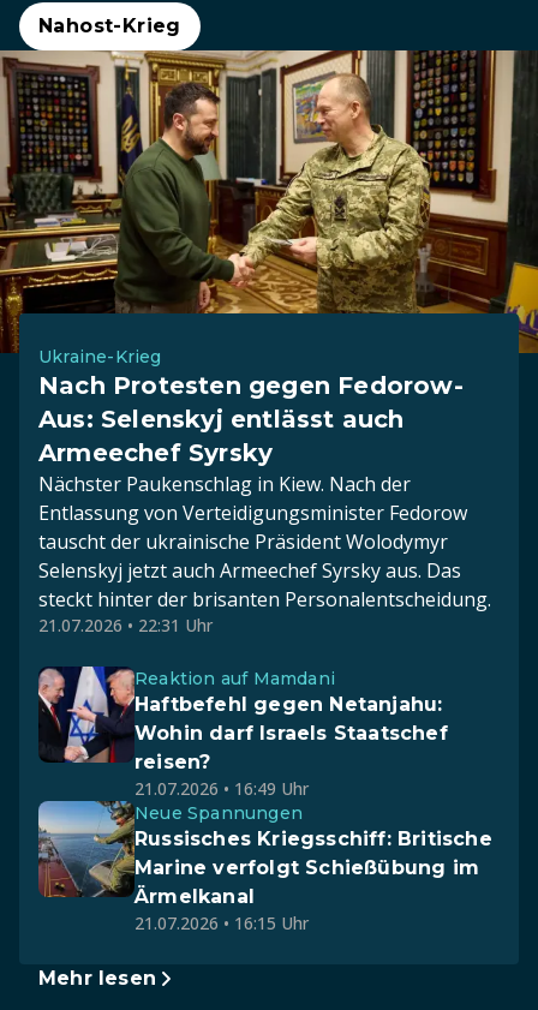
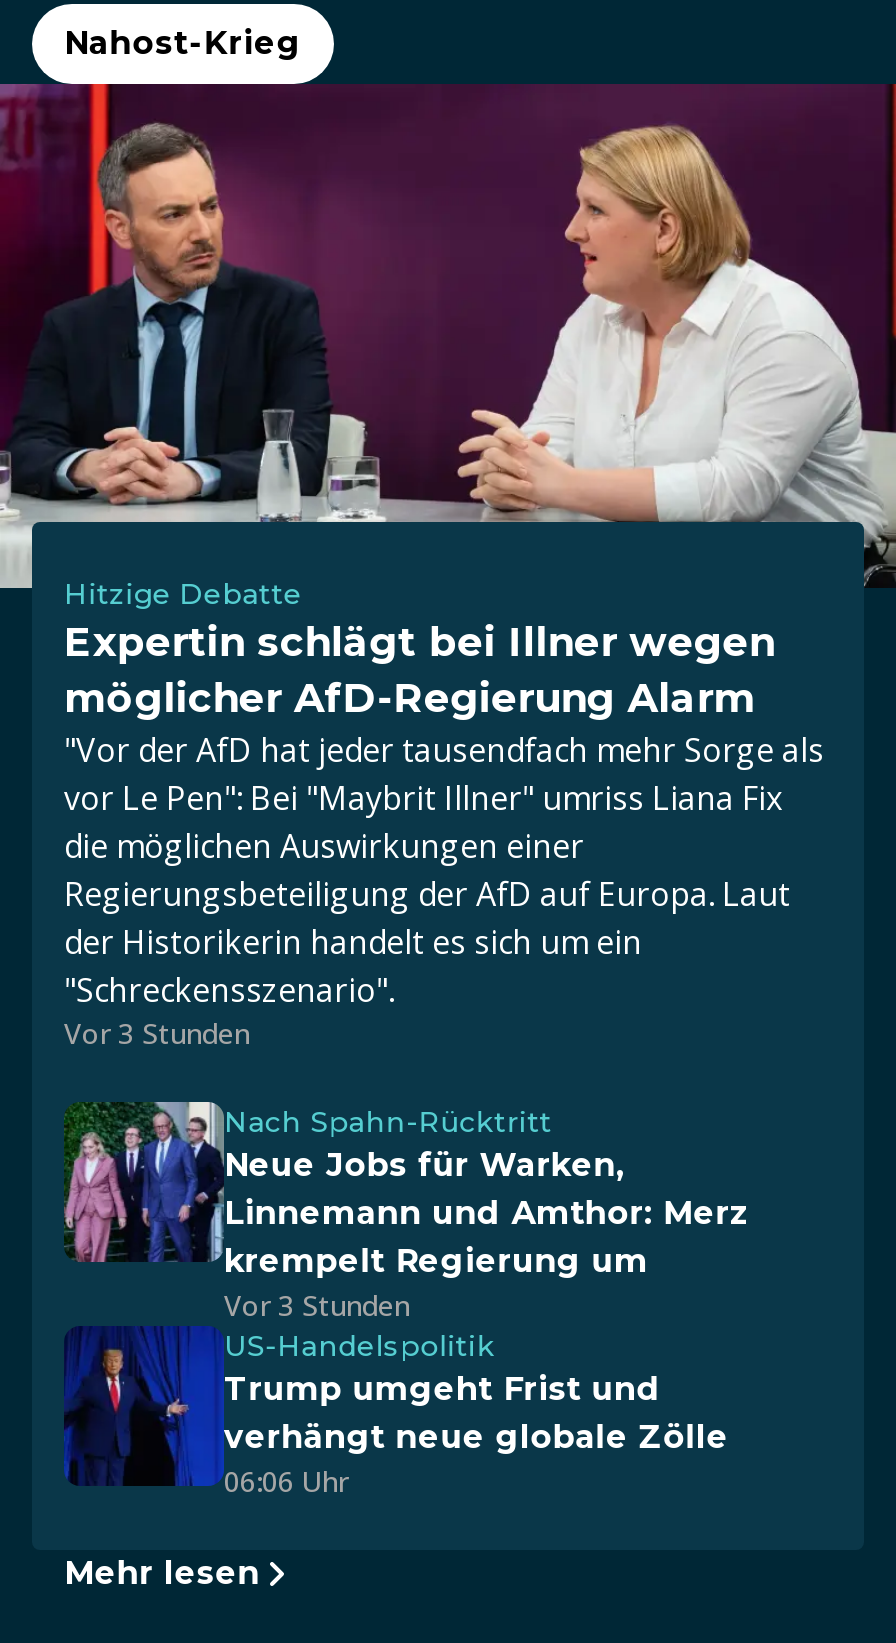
- [image]
- Ukraine-Krieg
- Nach Protesten gegen Fedorow-
- Aus: Selenskyj entlässt auch
- Armeechef Syrsky
- Nächster Paukenschlag in Kiew. Nach der
- Entlassung von Verteidigungsminister Fedorow
- tauscht der ukrainische Präsident Wolodymyr
- Selenskyj jetzt auch Armeechef Syrsky aus. Das
- steckt hinter der brisanten Personalentscheidung.
- 21.07.2026 • 22:31 Uhr
+ [image]
+ Hitzige Debatte
+ Expertin schlägt bei Illner wegen
+ möglicher AfD-Regierung Alarm
+ "Vor der AfD hat jeder tausendfach mehr Sorge als
+ vor Le Pen": Bei "Maybrit Illner" umriss Liana Fix
+ die möglichen Auswirkungen einer
+ Regierungsbeteiligung der AfD auf Europa. Laut
+ der Historikerin handelt es sich um ein
+ "Schreckensszenario".
+ Vor 3 Stunden

- [image]
- Reaktion auf Mamdani
- Haftbefehl gegen Netanjahu:
- Wohin darf Israels Staatschef
- reisen?
- 21.07.2026 • 16:49 Uhr
- Neue Spannungen
- Russisches Kriegsschiff: Britische
- Marine verfolgt Schießübung im
- Ärmelkanal
- 21.07.2026 • 16:15 Uhr
+ [image]
+ Nach Spahn-Rücktritt
+ Neue Jobs für Warken,
+ Linnemann und Amthor: Merz
+ krempelt Regierung um
+ Vor 3 Stunden
+ US-Handelspolitik
+ Trump umgeht Frist und
+ verhängt neue globale Zölle
+ 06:06 Uhr

- [image]
+ [image]
